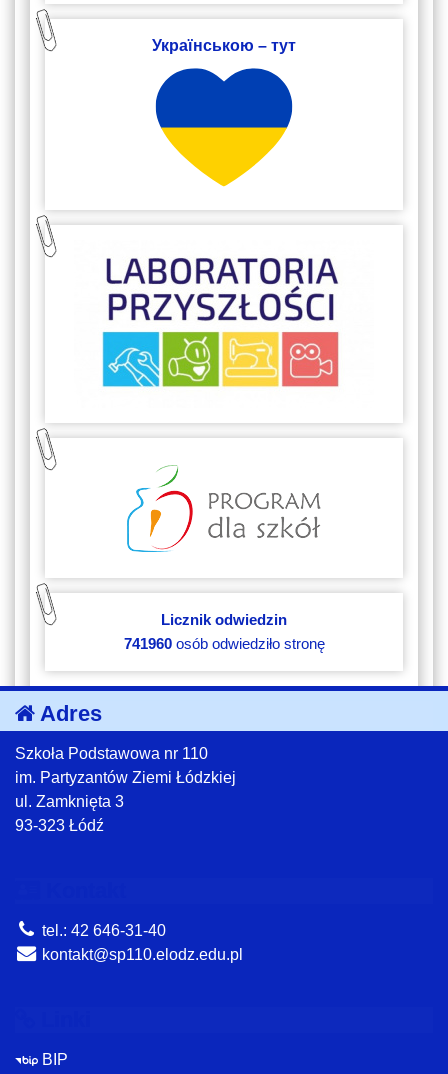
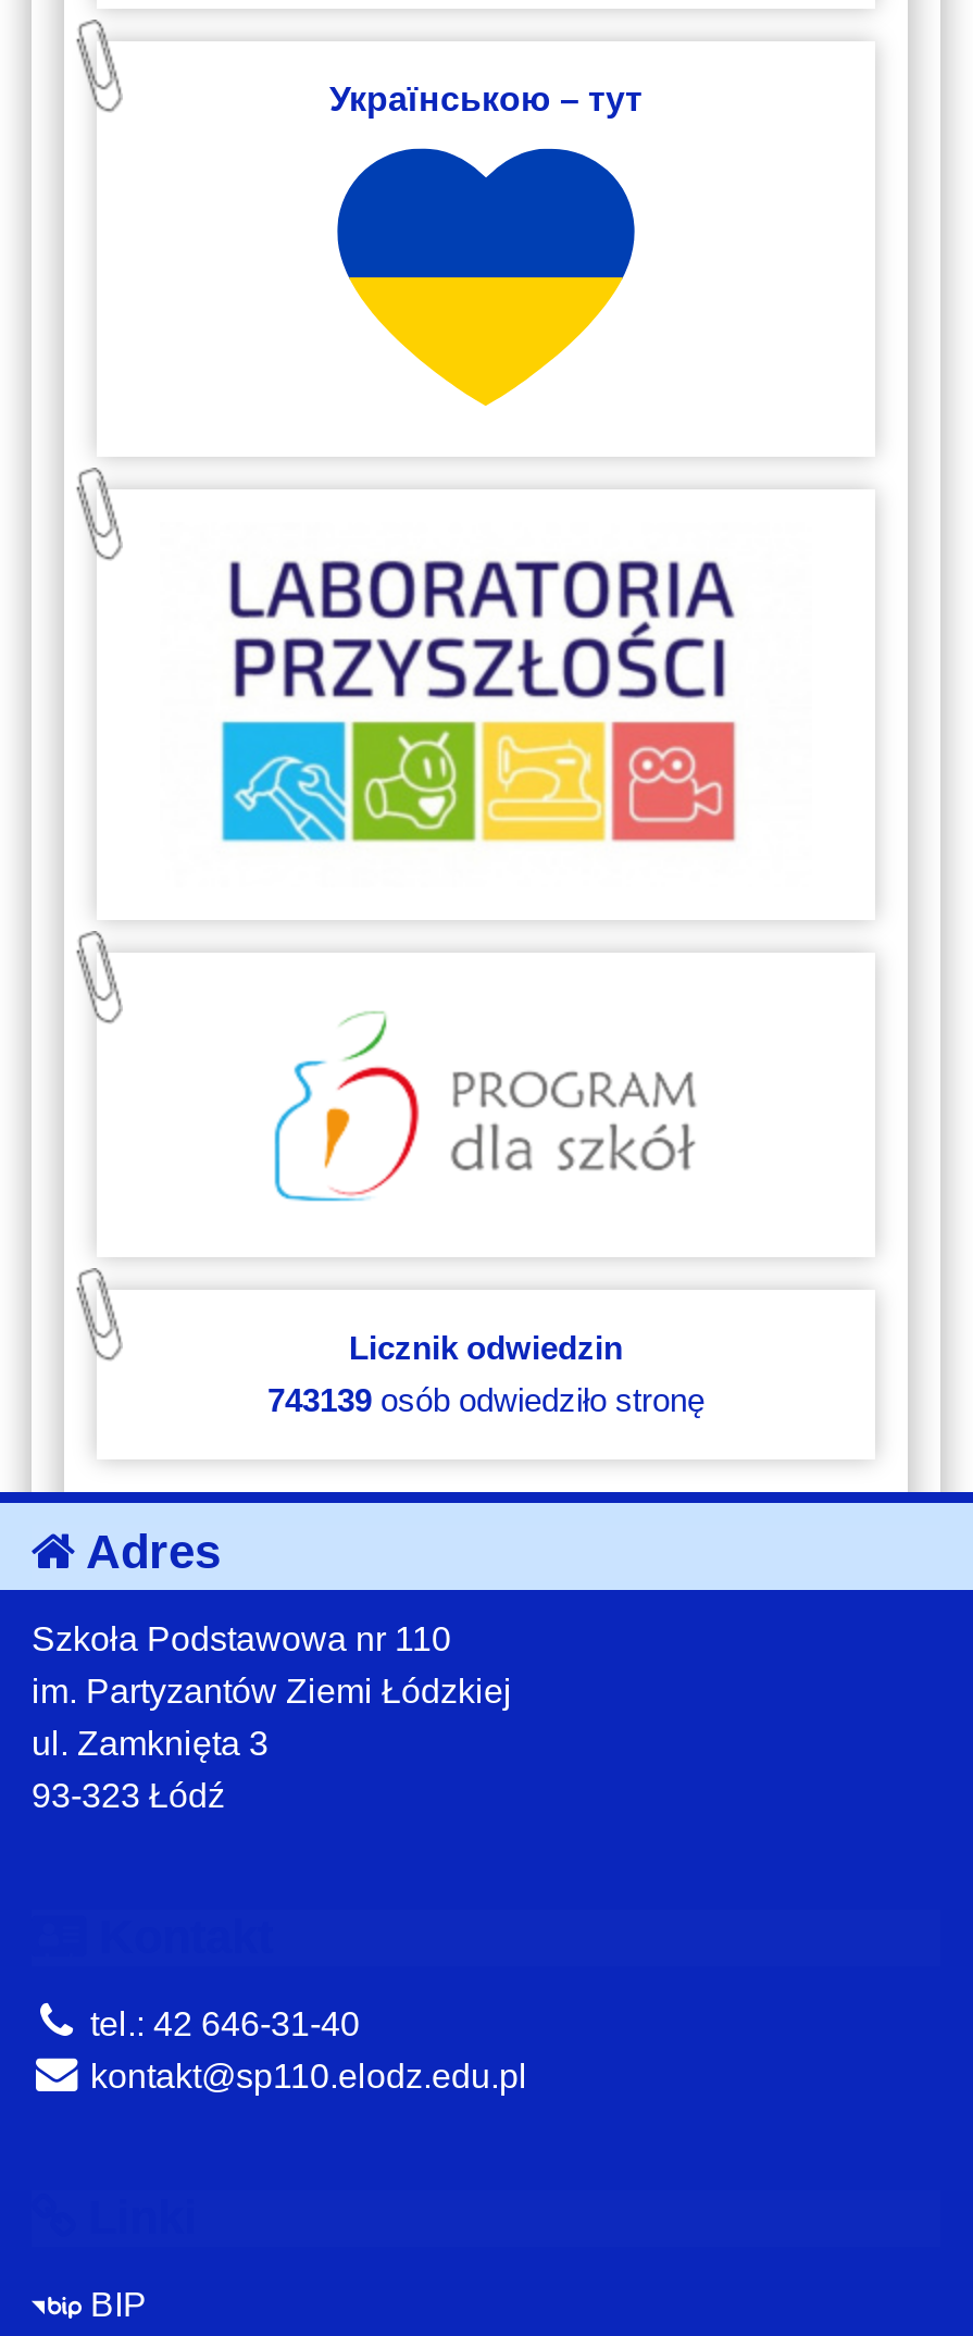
- 741960 osób odwiedziło stronę
+ 743139 osób odwiedziło stronę
